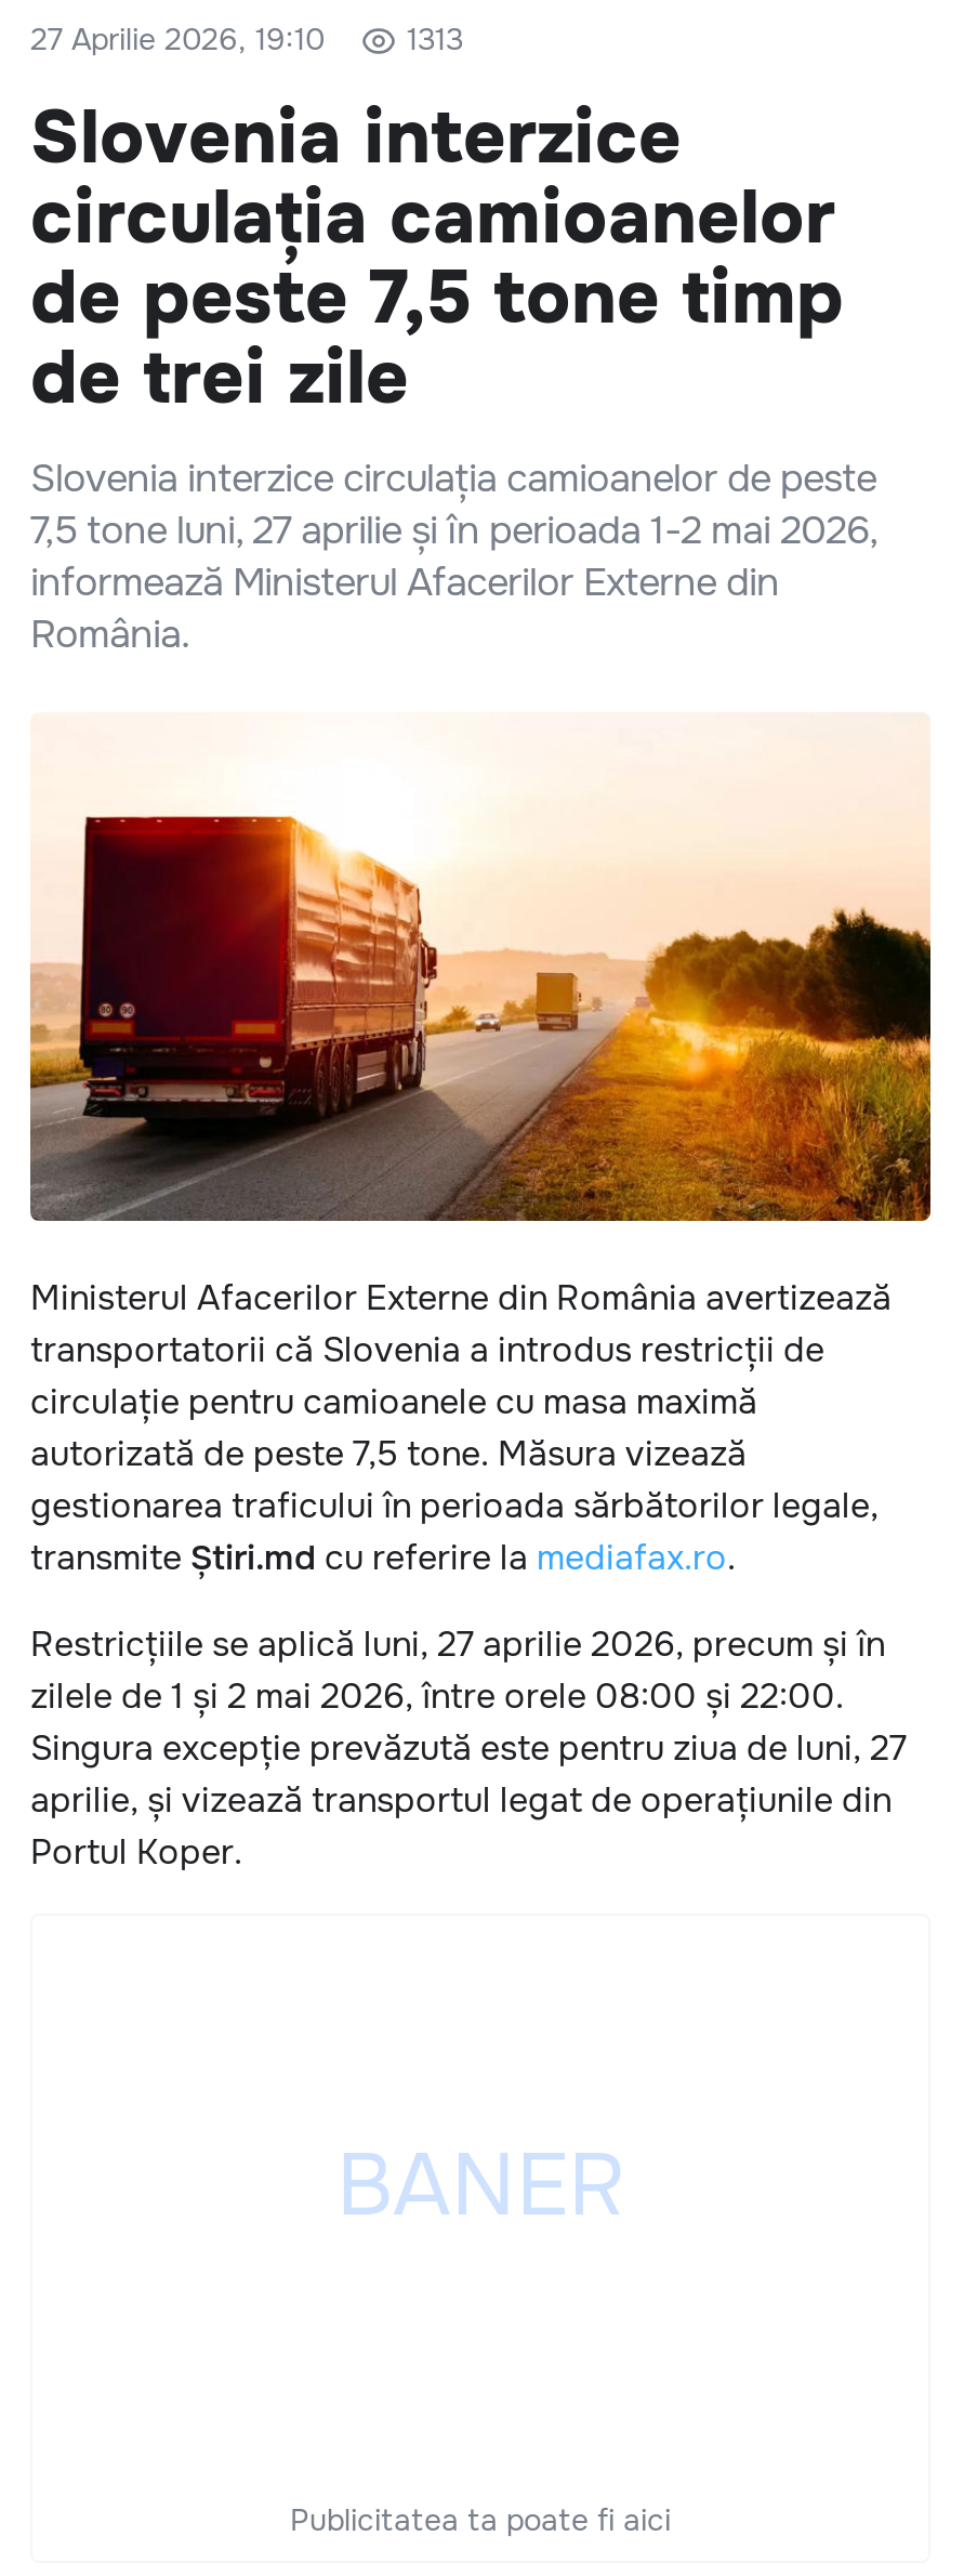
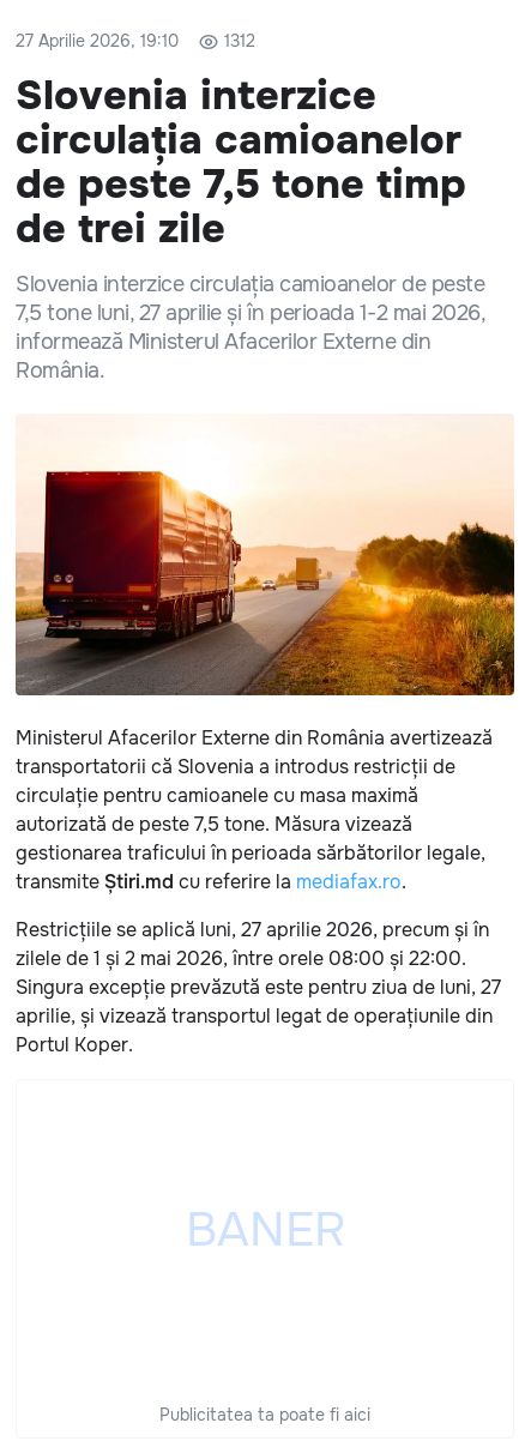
- 1313
+ 1312
